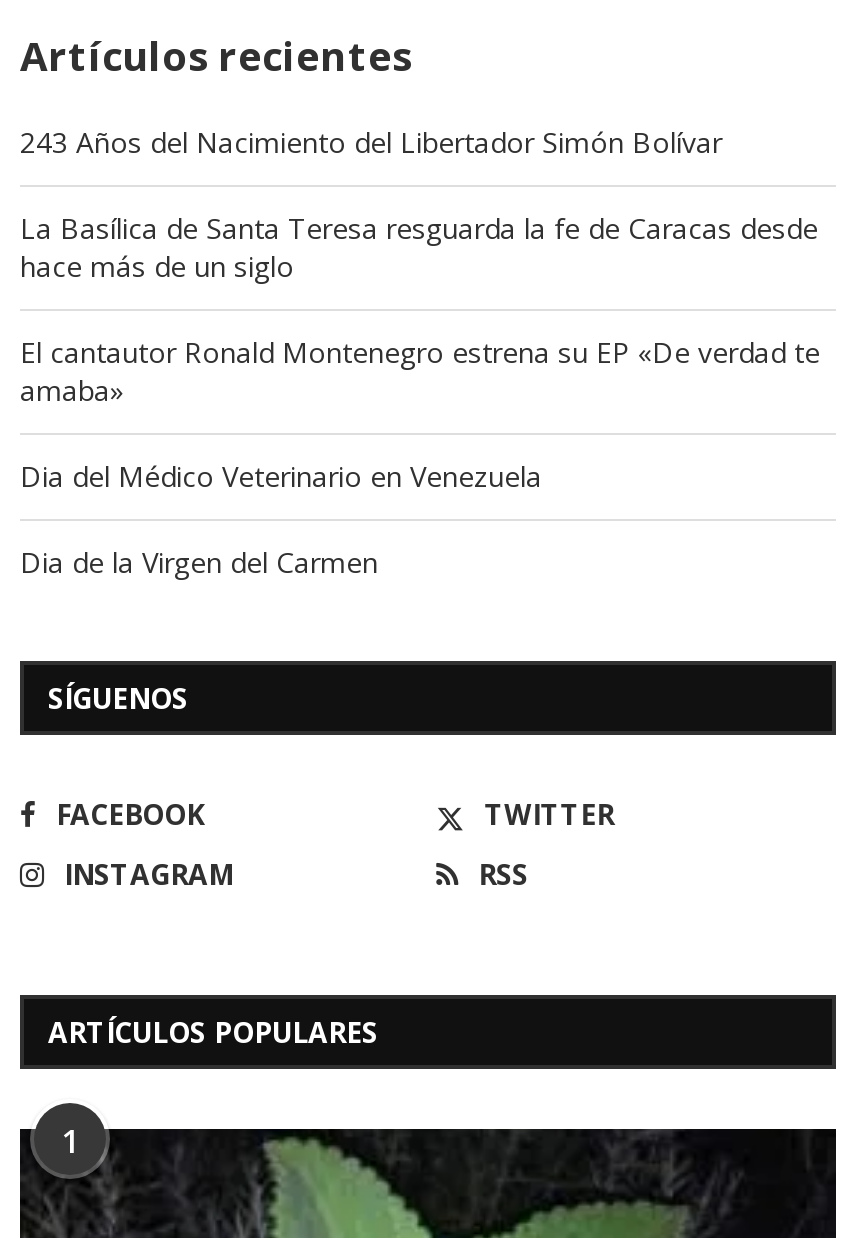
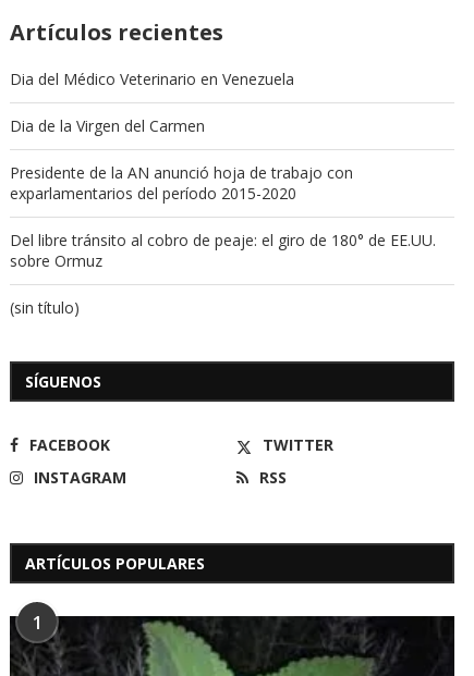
- 243 Años del Nacimiento del Libertador Simón Bolívar
- La Basílica de Santa Teresa resguarda la fe de Caracas desde
- hace más de un siglo
- El cantautor Ronald Montenegro estrena su EP «De verdad te
- amaba»

moved up: Dia del Médico Veterinario en Venezuela | Dia de la Virgen del Carmen

+ Presidente de la AN anunció hoja de trabajo con
+ exparlamentarios del período 2015-2020
+ Del libre tránsito al cobro de peaje: el giro de 180° de EE.UU.
+ sobre Ormuz
+ (sin título)
